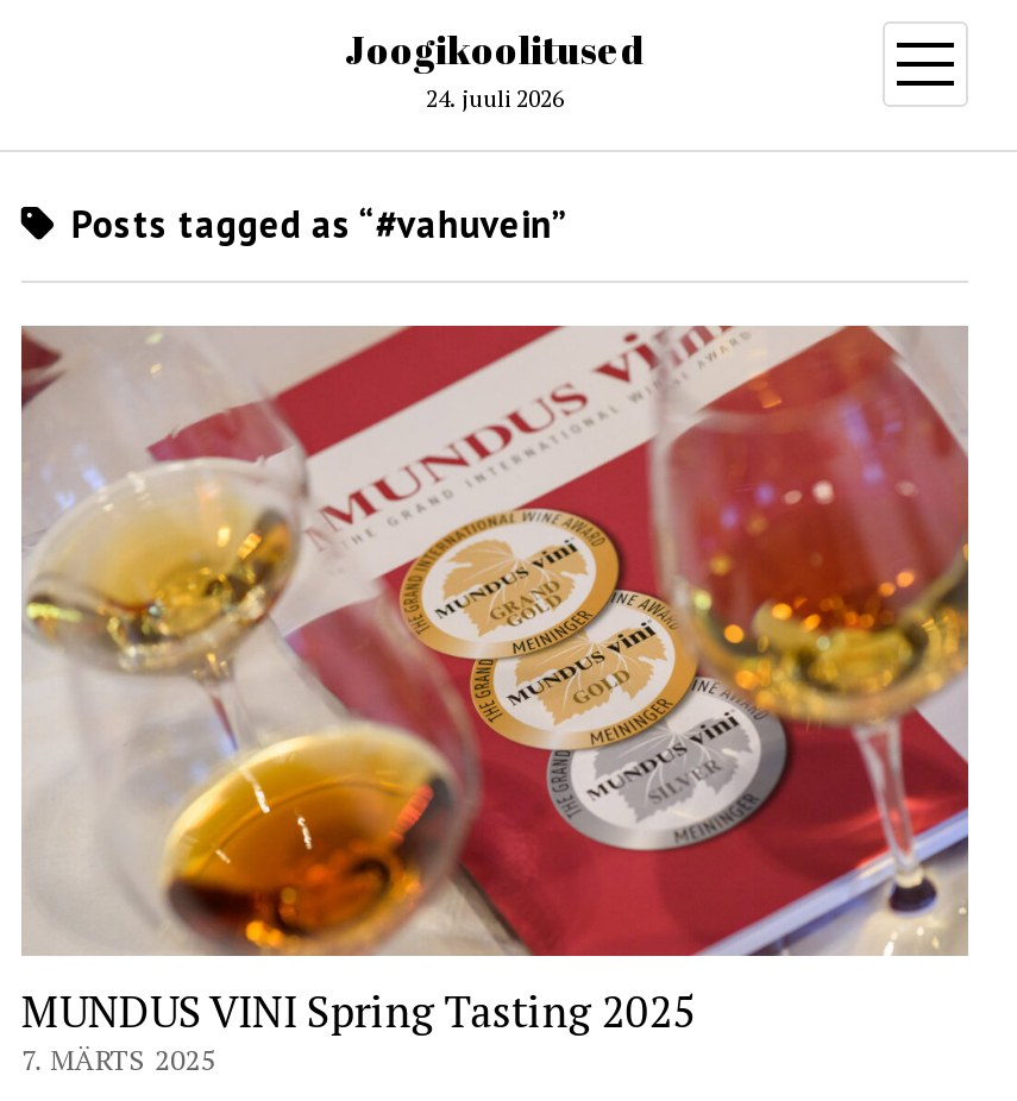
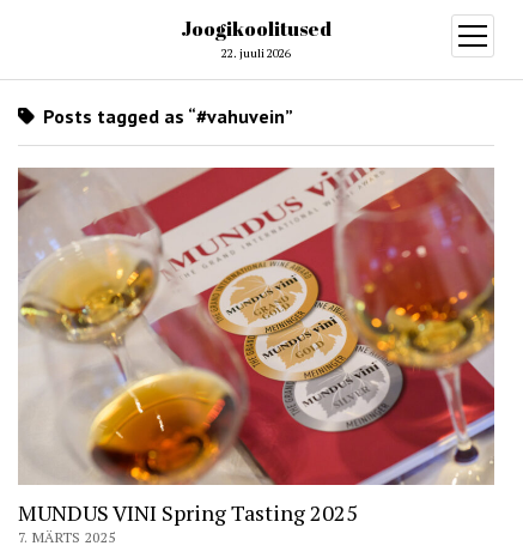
- 24. juuli 2026
+ 22. juuli 2026
